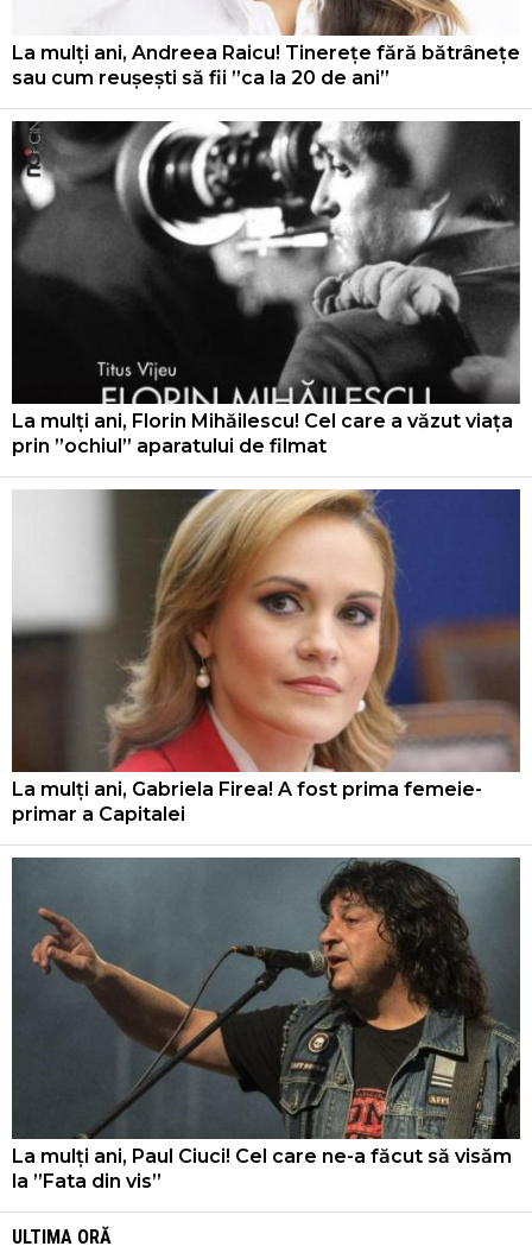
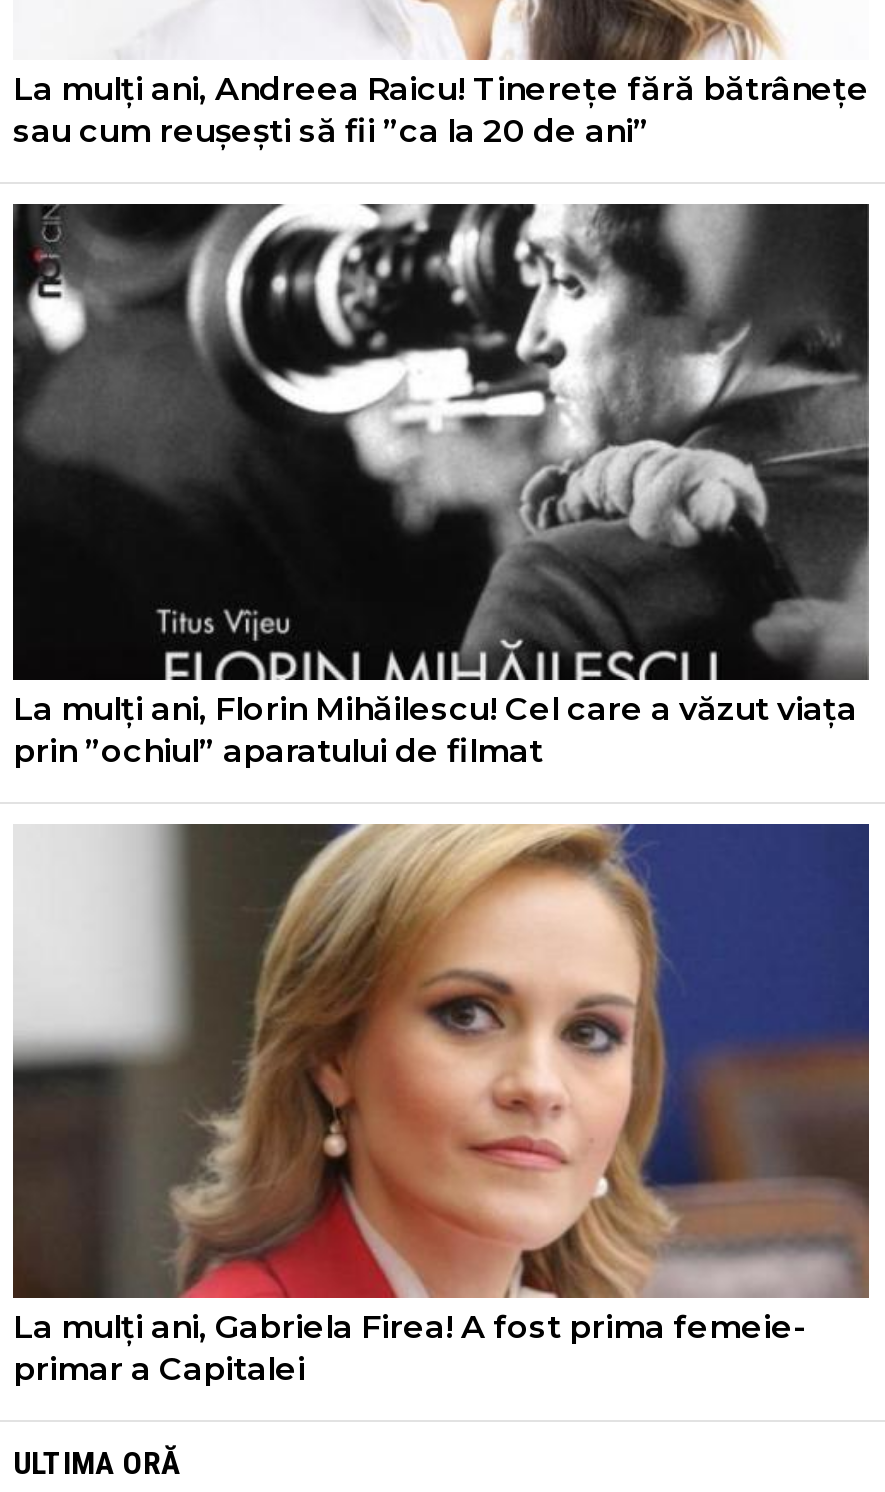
- [image]
- La mulți ani, Paul Ciuci! Cel care ne-a făcut să visăm
- la ”Fata din vis”
